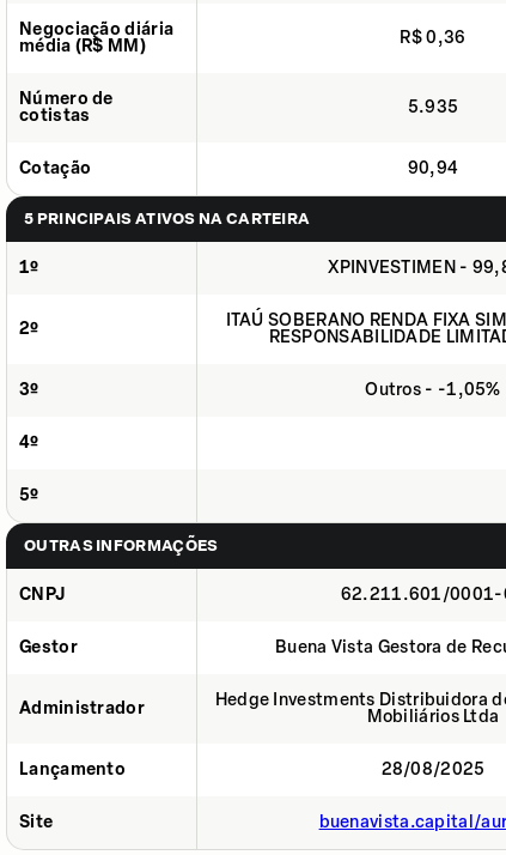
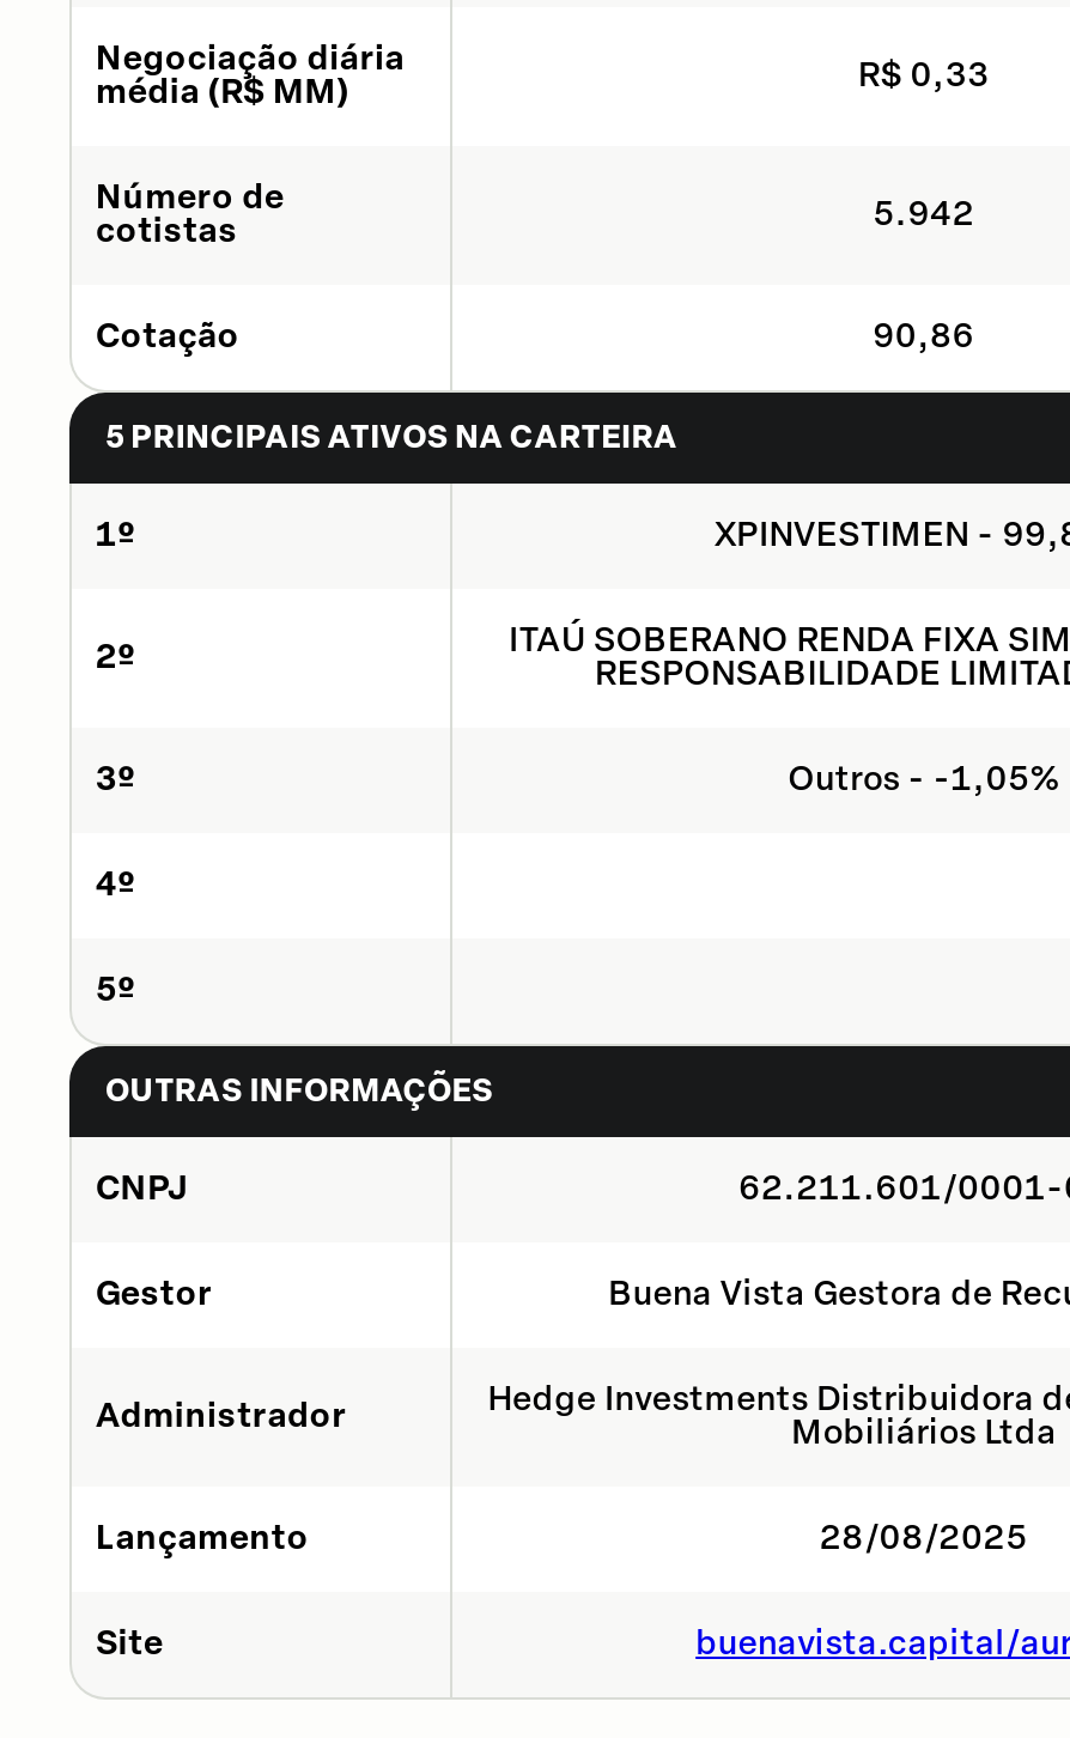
- R$ 0,36
+ R$ 0,33

- 5.935
+ 5.942

- 90,94
+ 90,86
